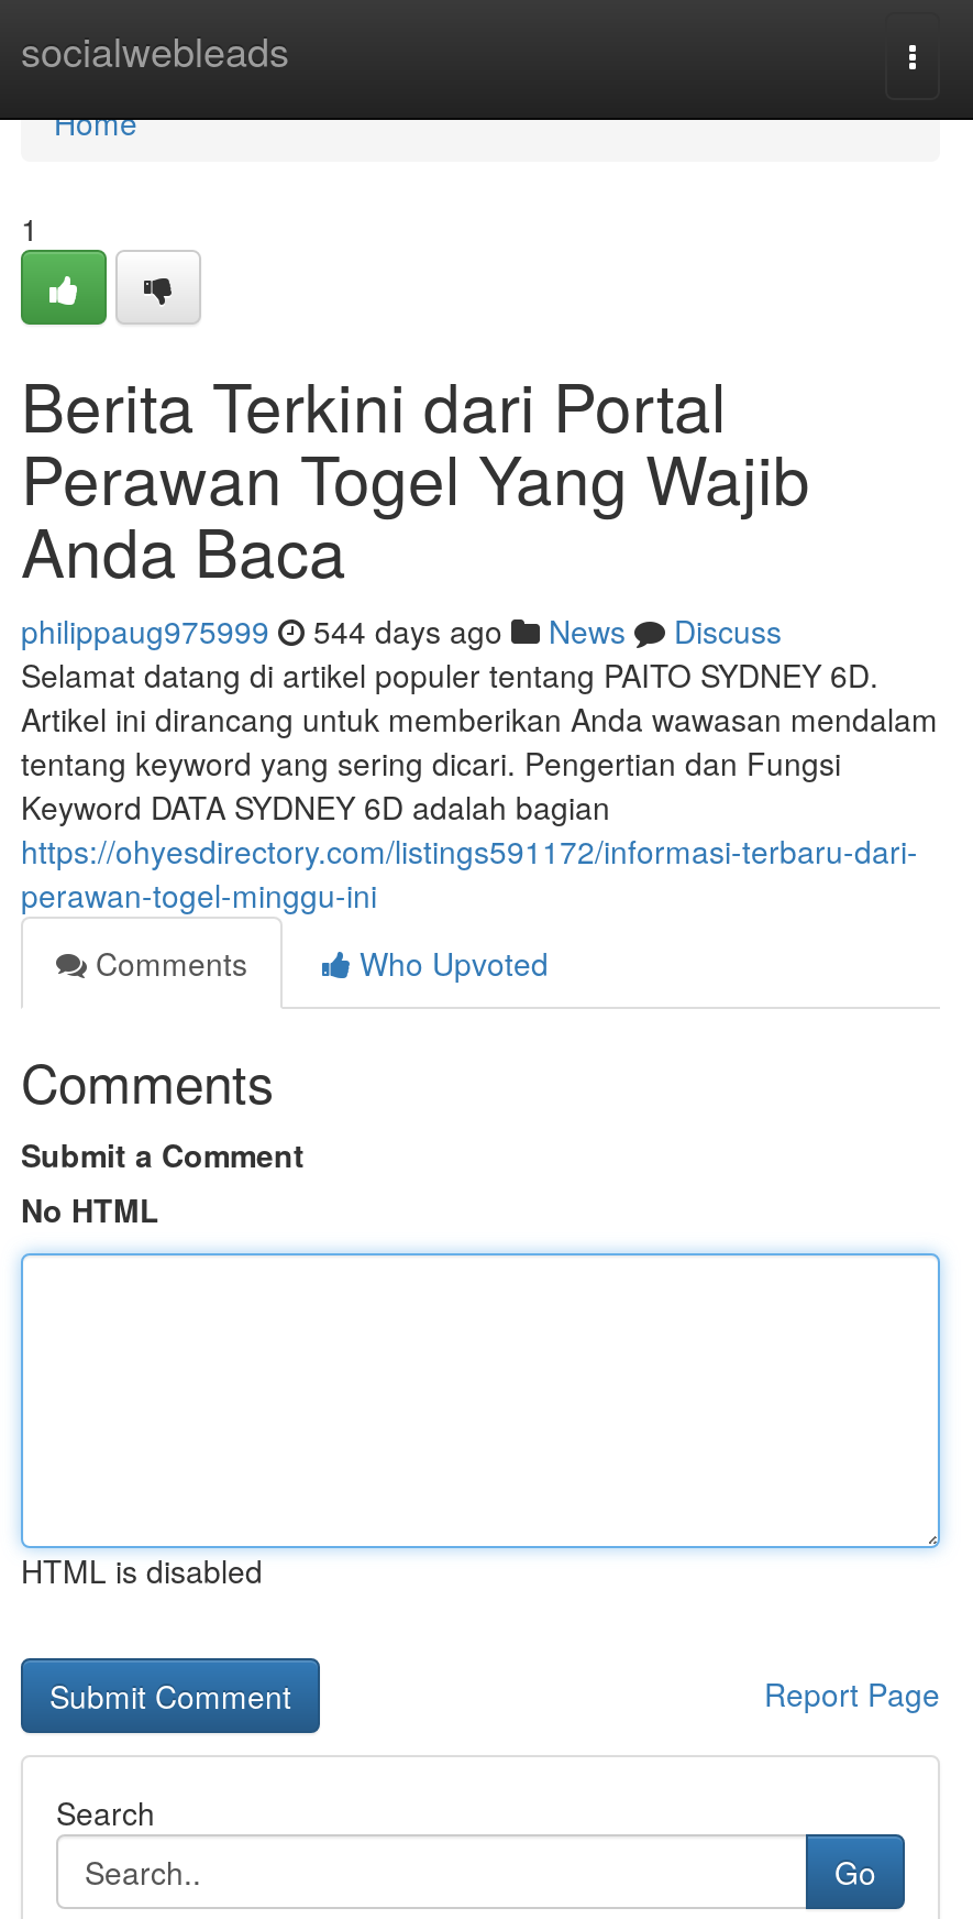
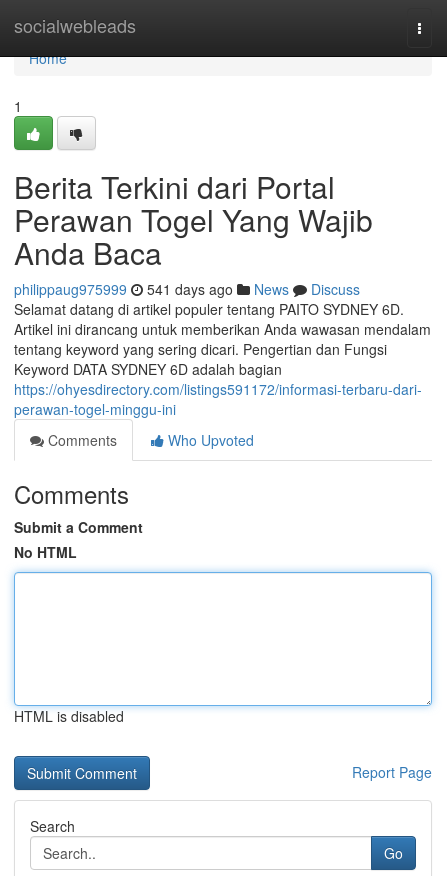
- philippaug975999 544 days ago News Discuss
+ philippaug975999 541 days ago News Discuss
